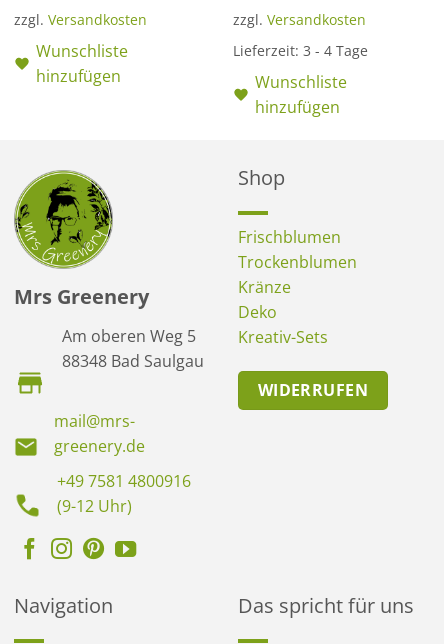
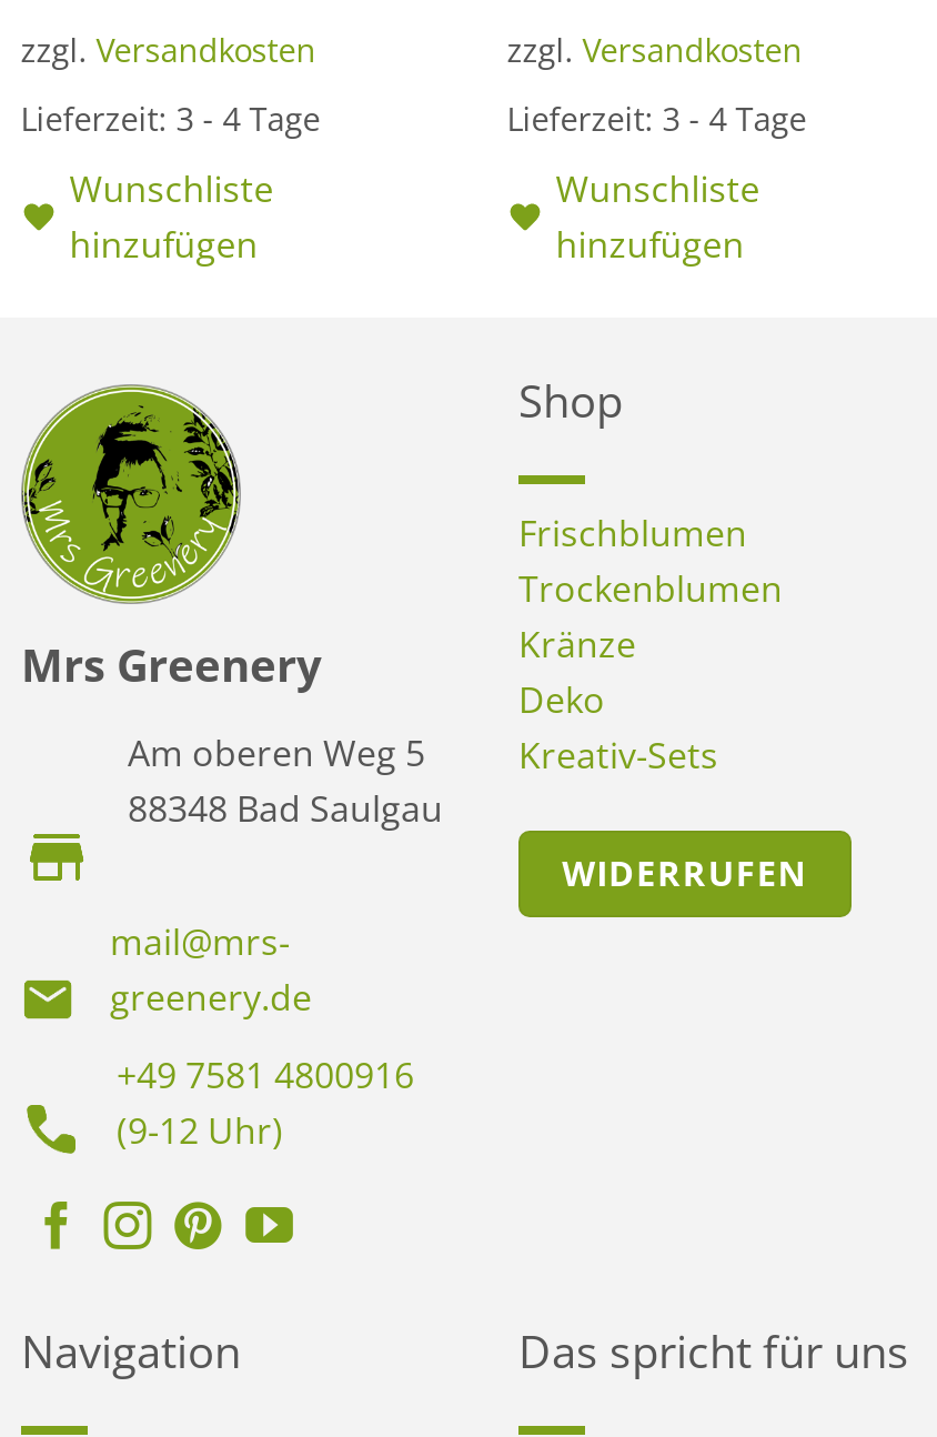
moved down: Wunschliste | hinzufügen

+ Lieferzeit: 3 - 4 Tage
